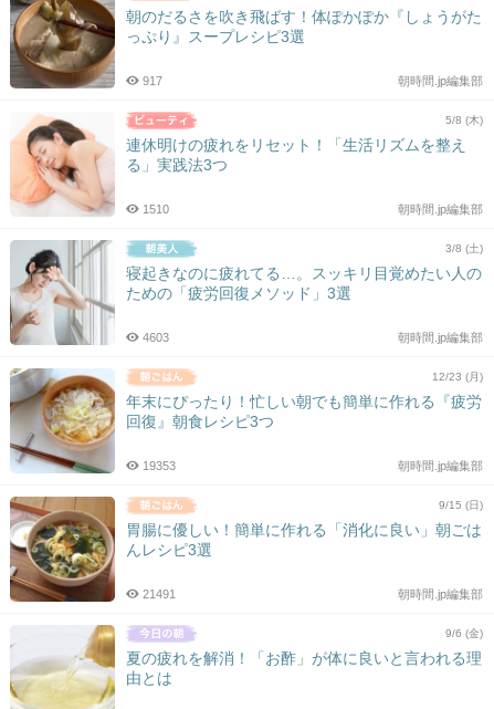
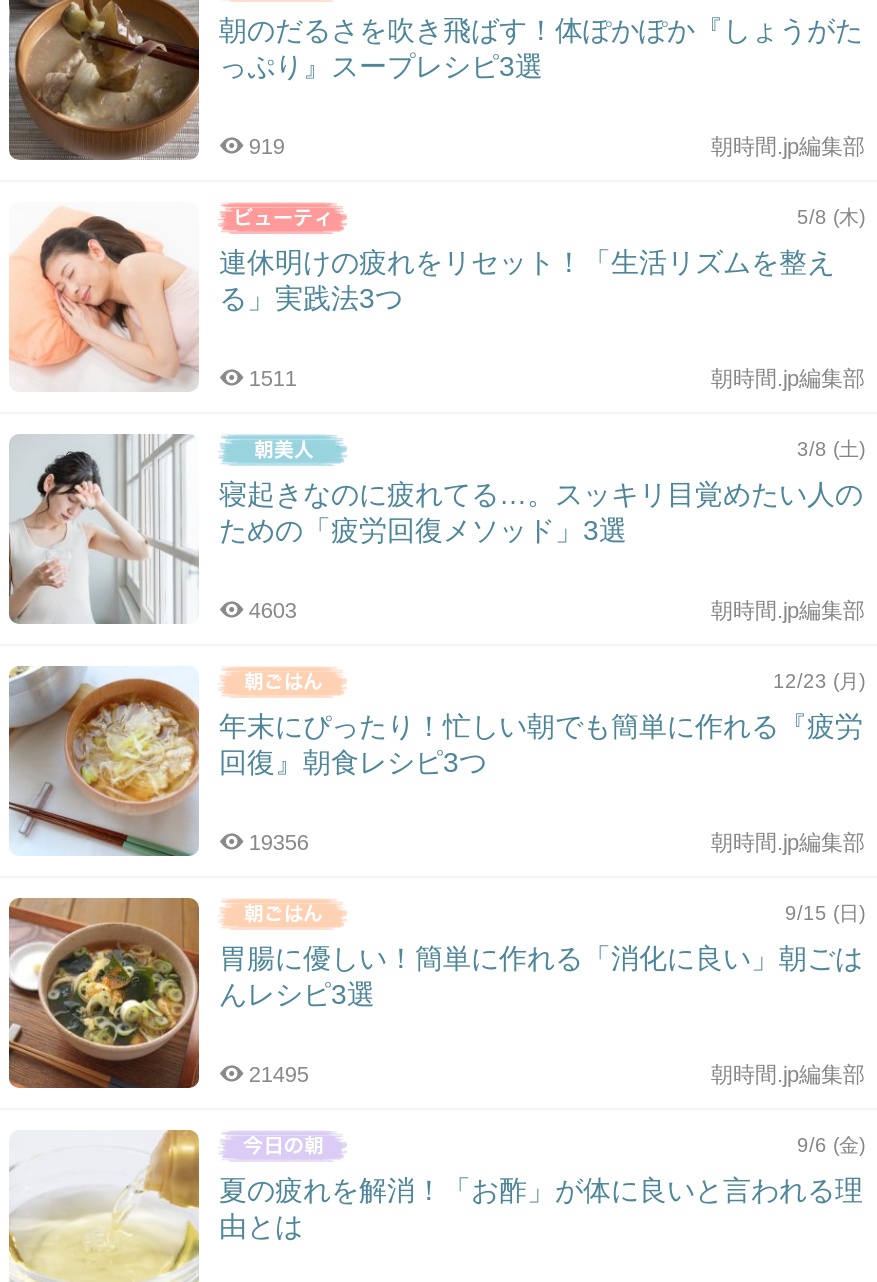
- 917
+ 919

- 1510
+ 1511

- 19353
+ 19356

- 21491
+ 21495
